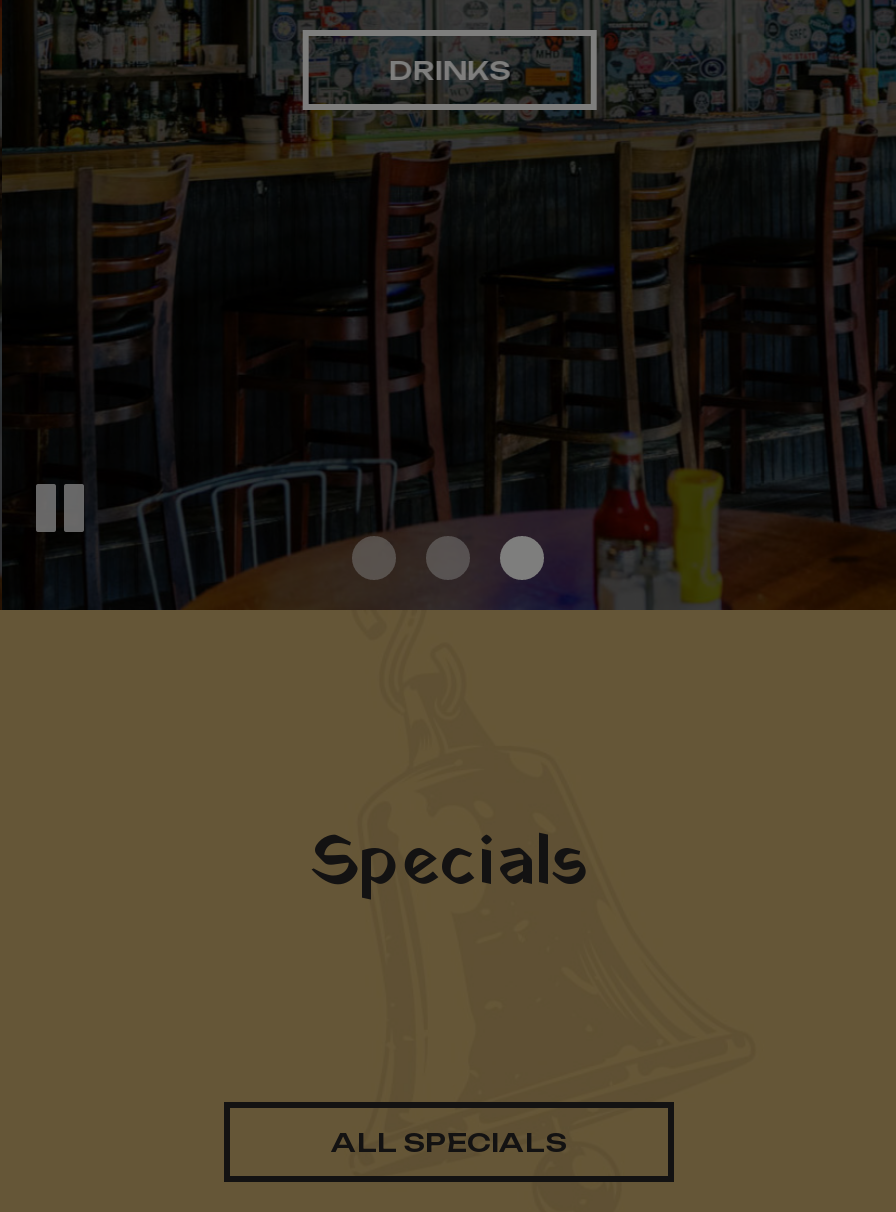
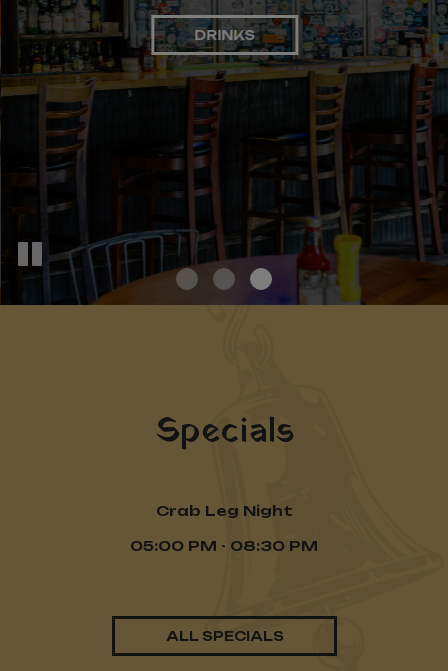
+ Crab Leg Night
+ 05:00 PM - 08:30 PM
